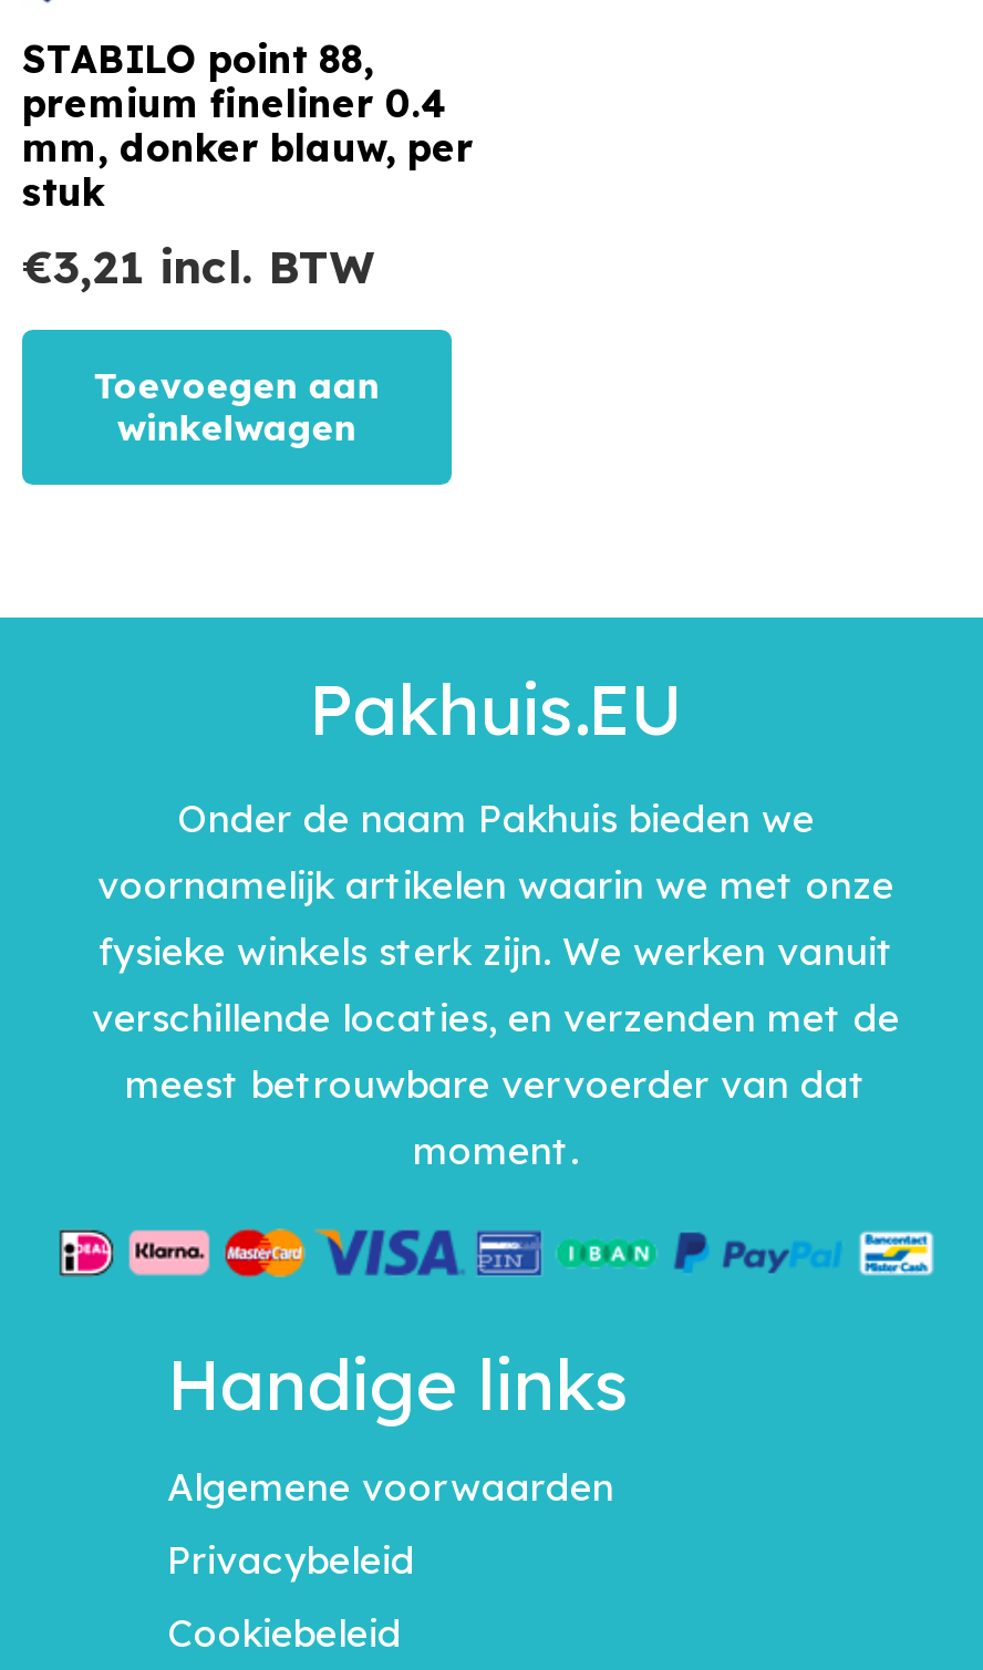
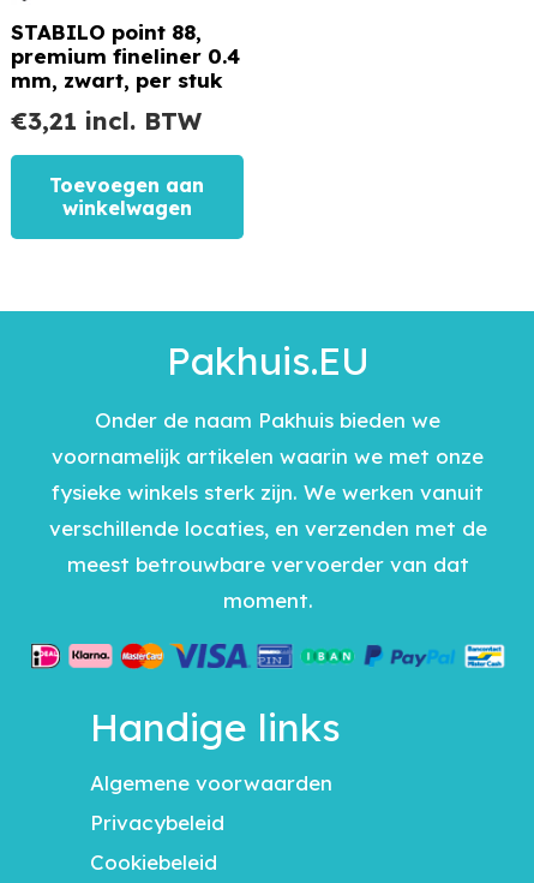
- mm, donker blauw, per
- stuk
+ mm, zwart, per stuk
